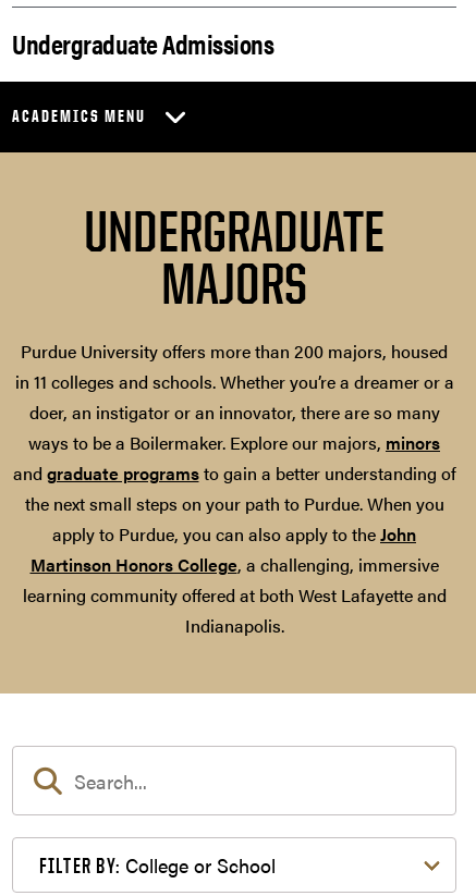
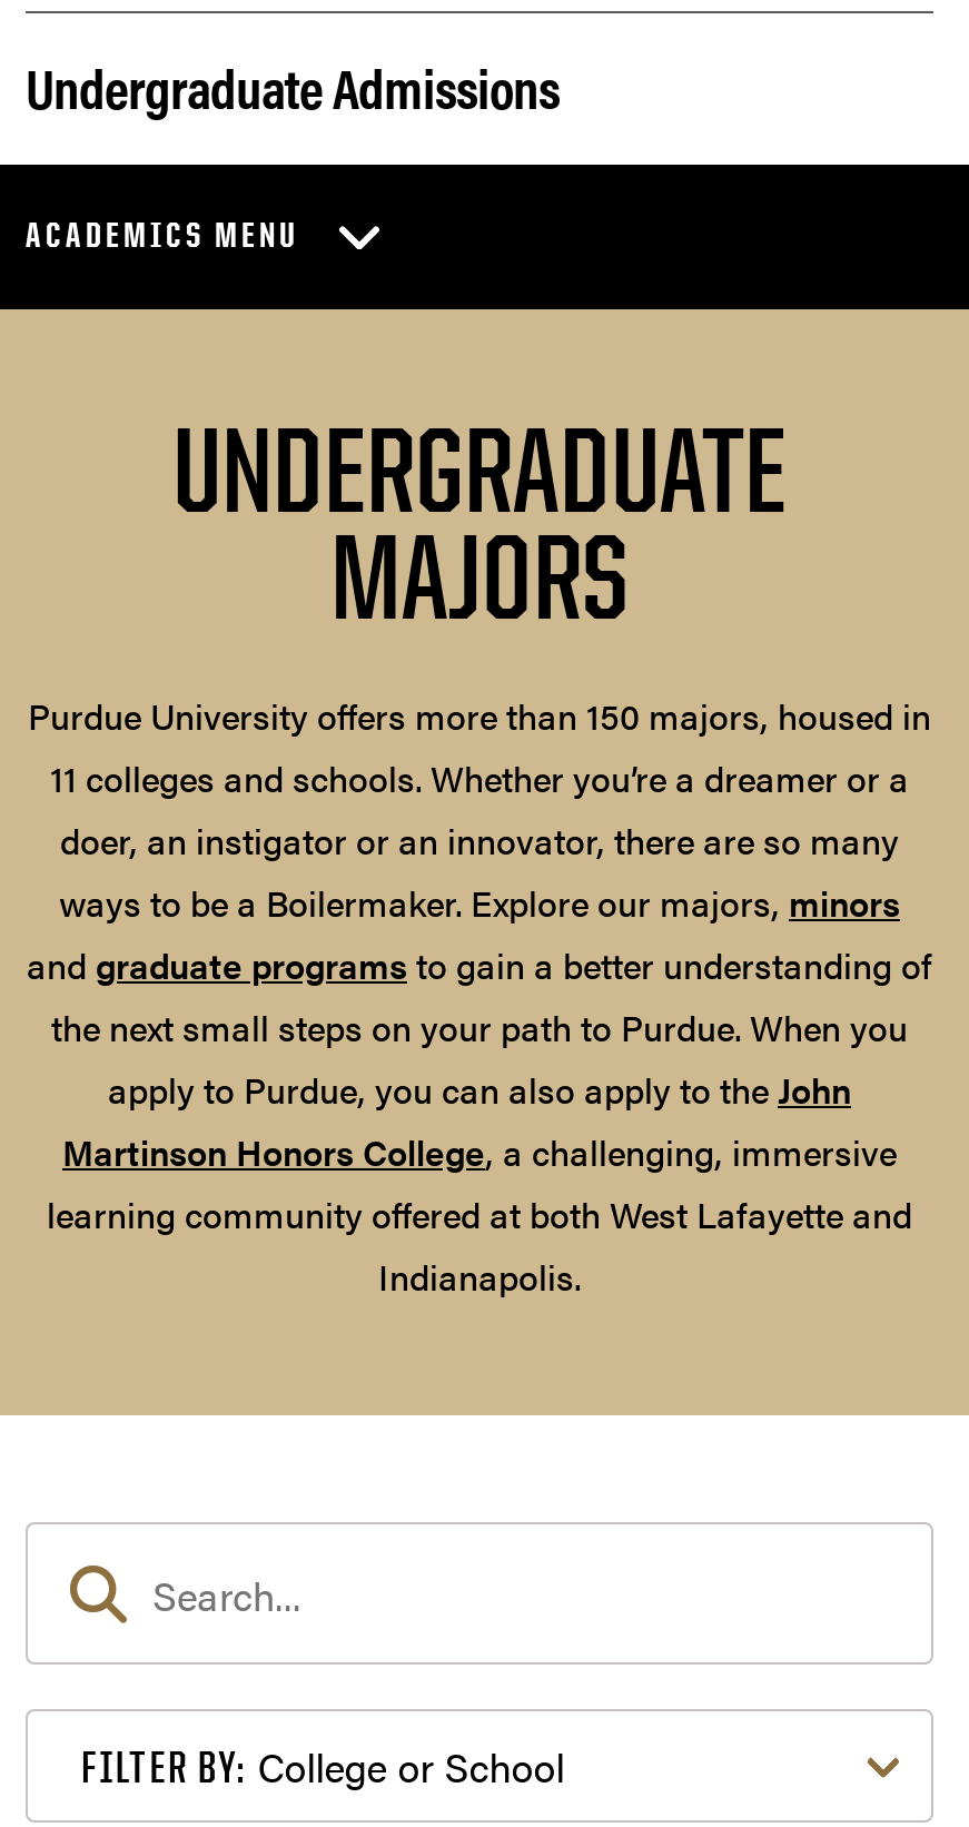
- Purdue University offers more than 200 majors, housed
- in 11 colleges and schools. Whether you’re a dreamer or a
+ Purdue University offers more than 150 majors, housed in
+ 11 colleges and schools. Whether you’re a dreamer or a
